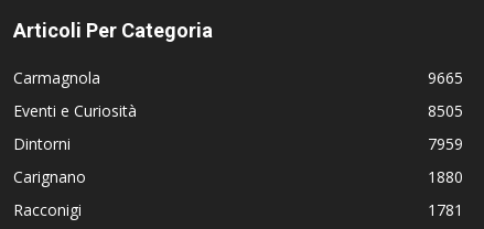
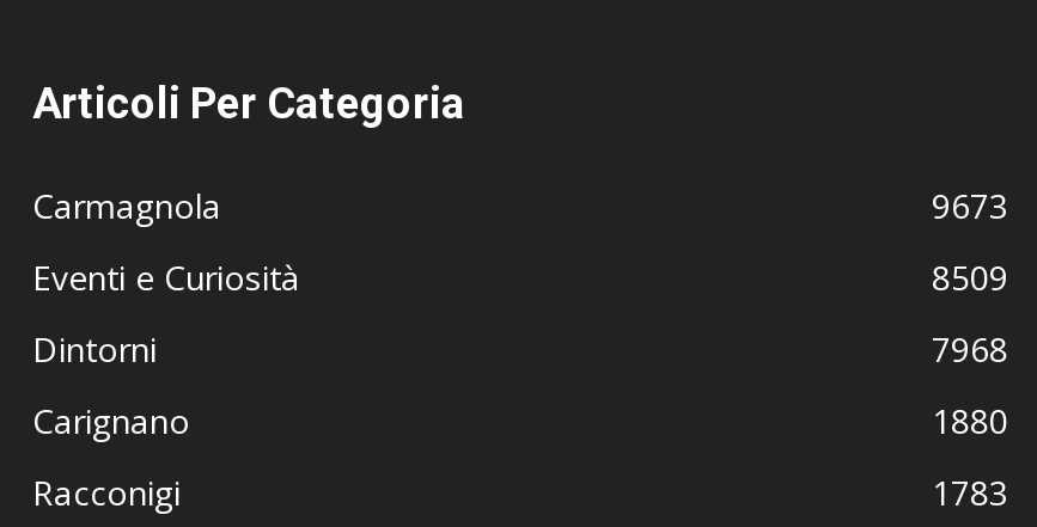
- 9665
+ 9673

- 8505
+ 8509

- 7959
+ 7968

- 1781
+ 1783
